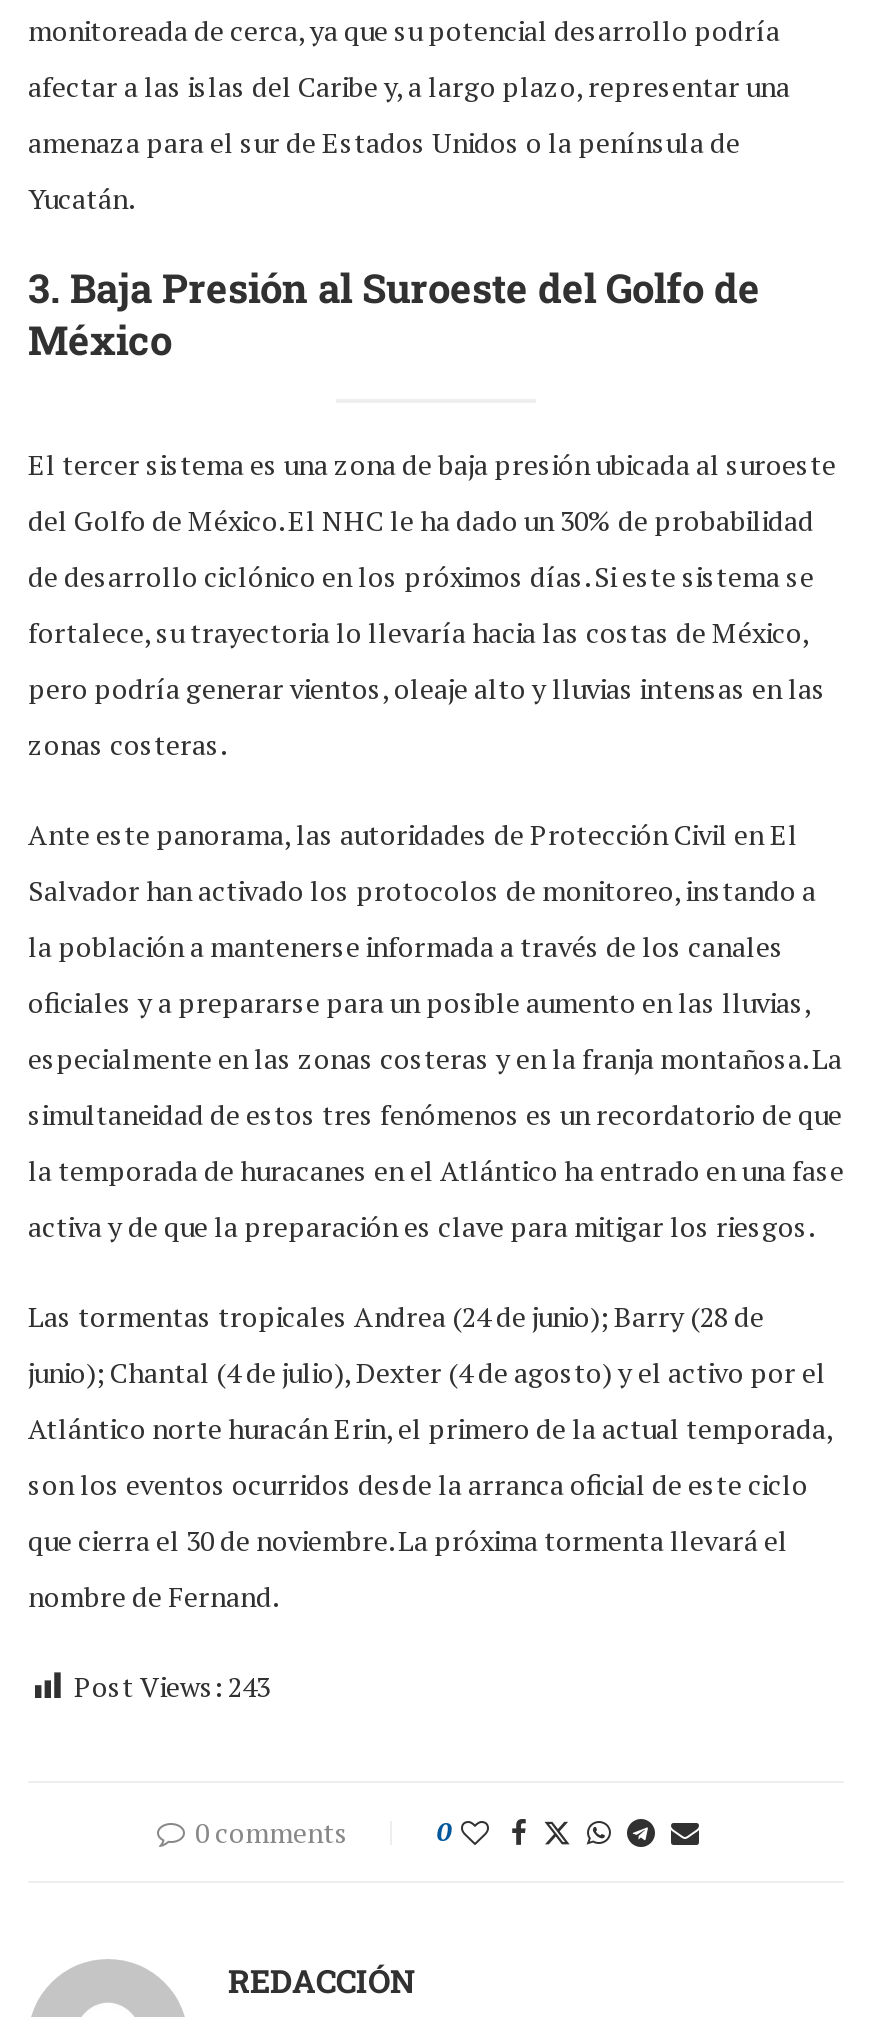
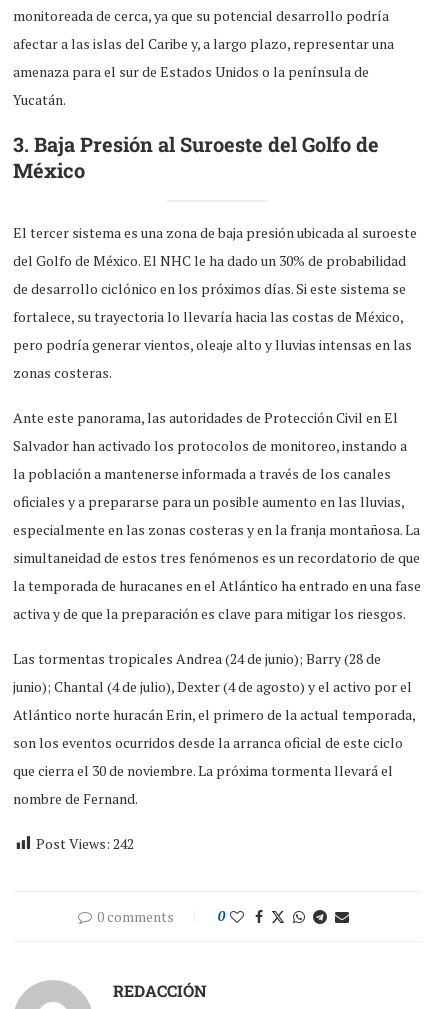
- Post Views: 243
+ Post Views: 242
